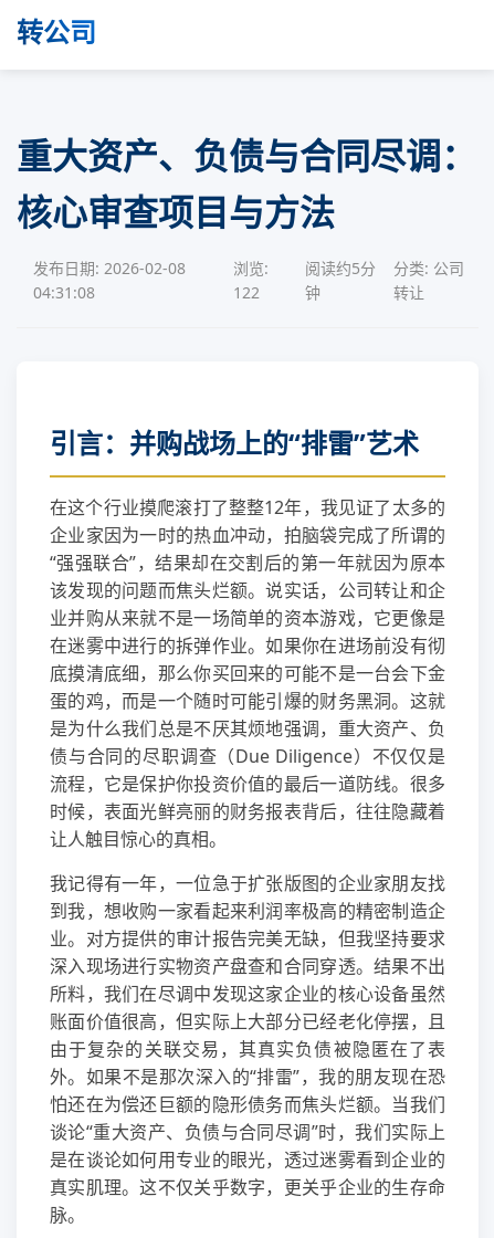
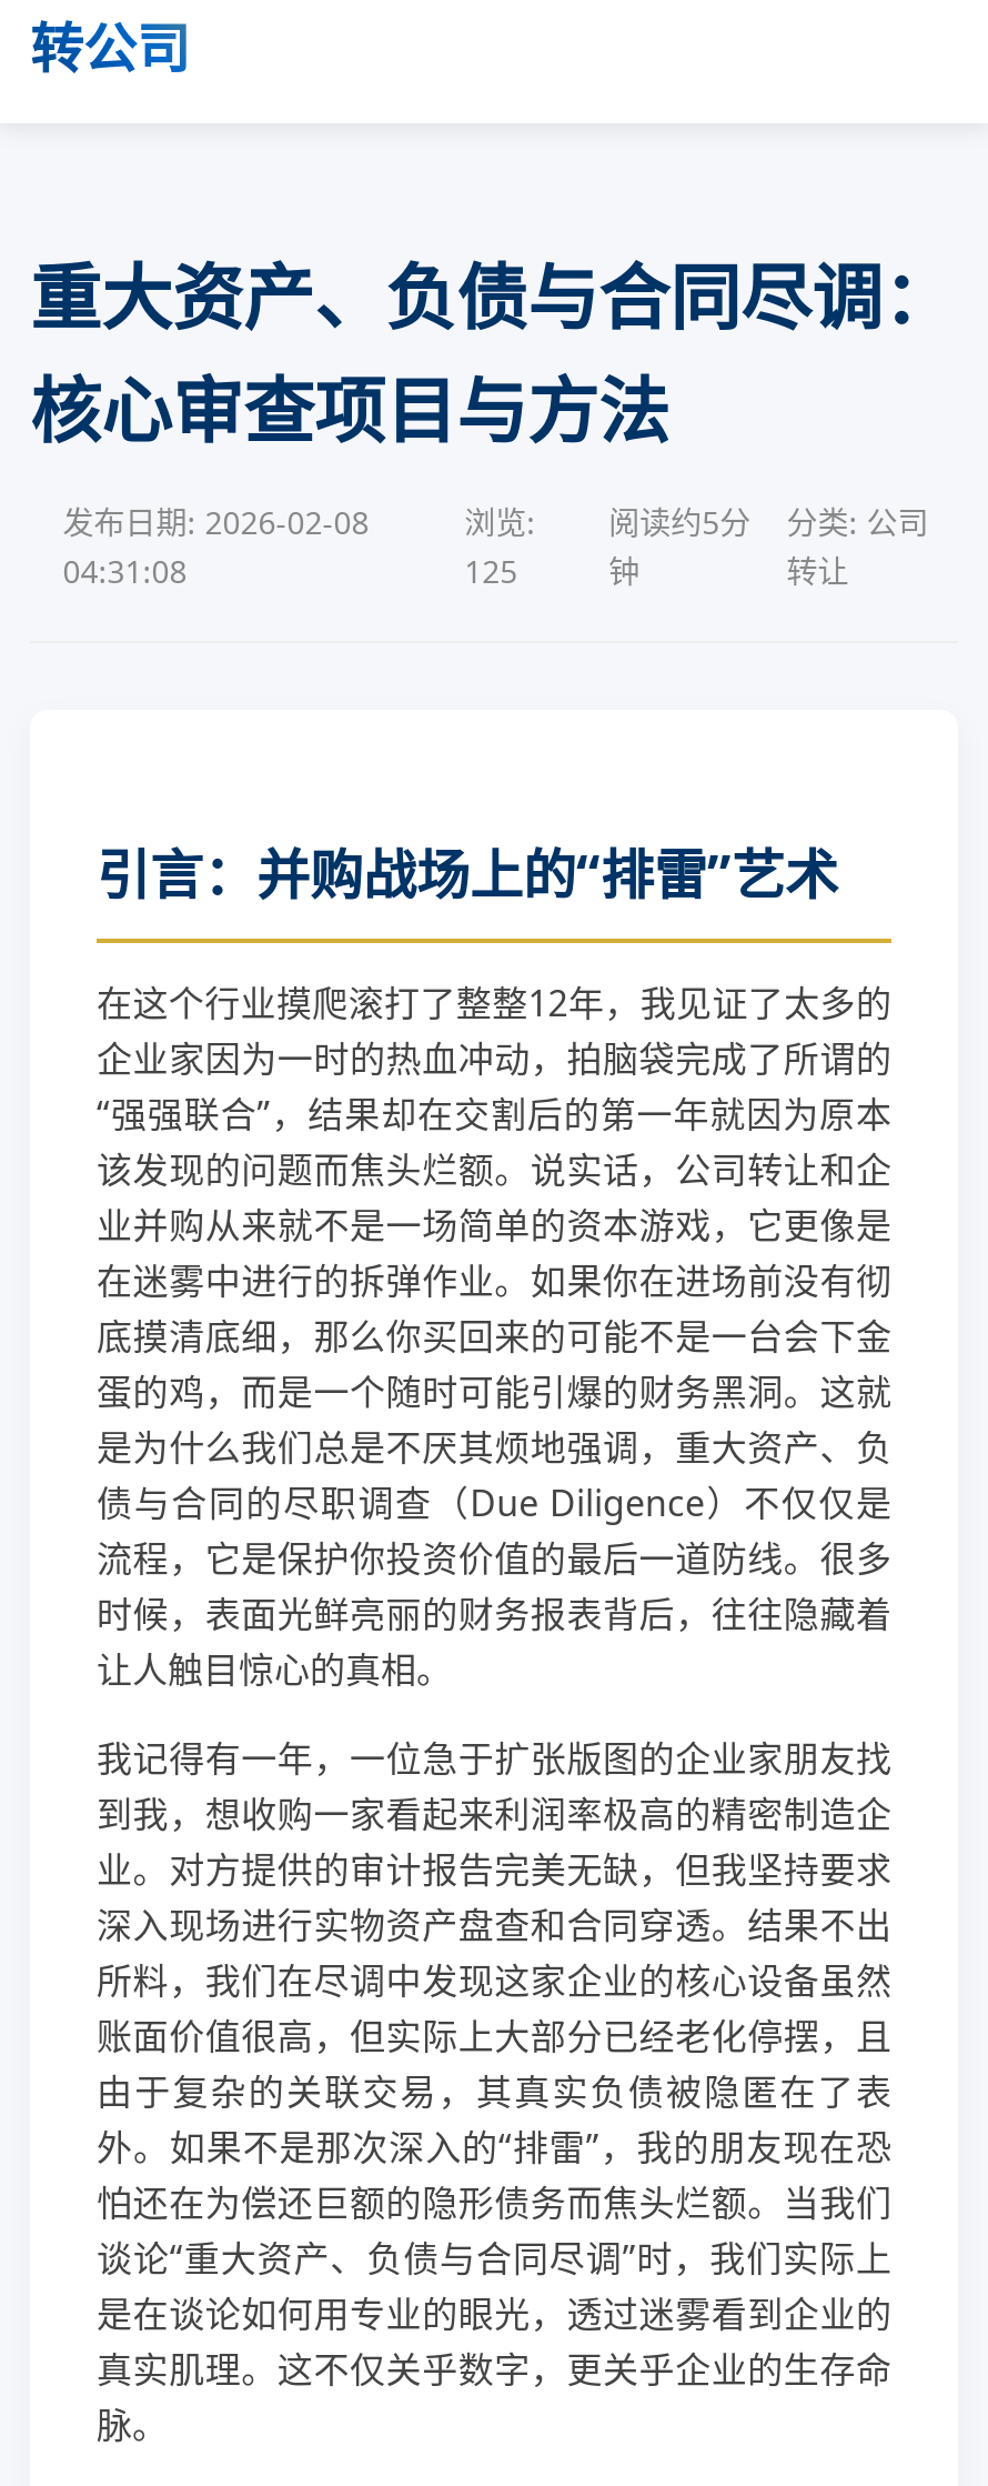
- 122
+ 125
